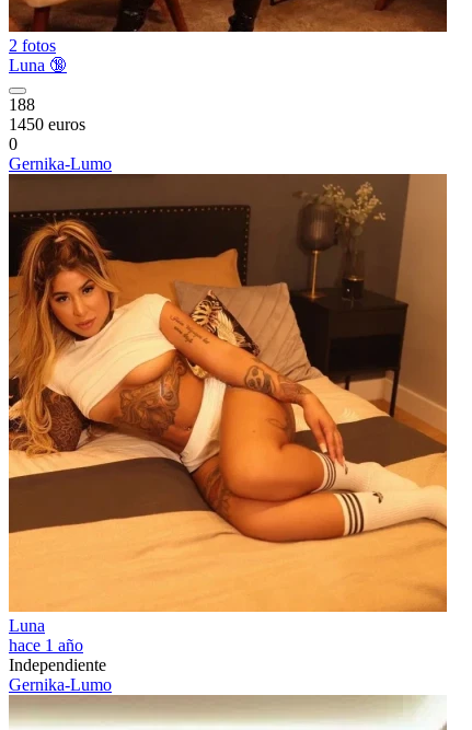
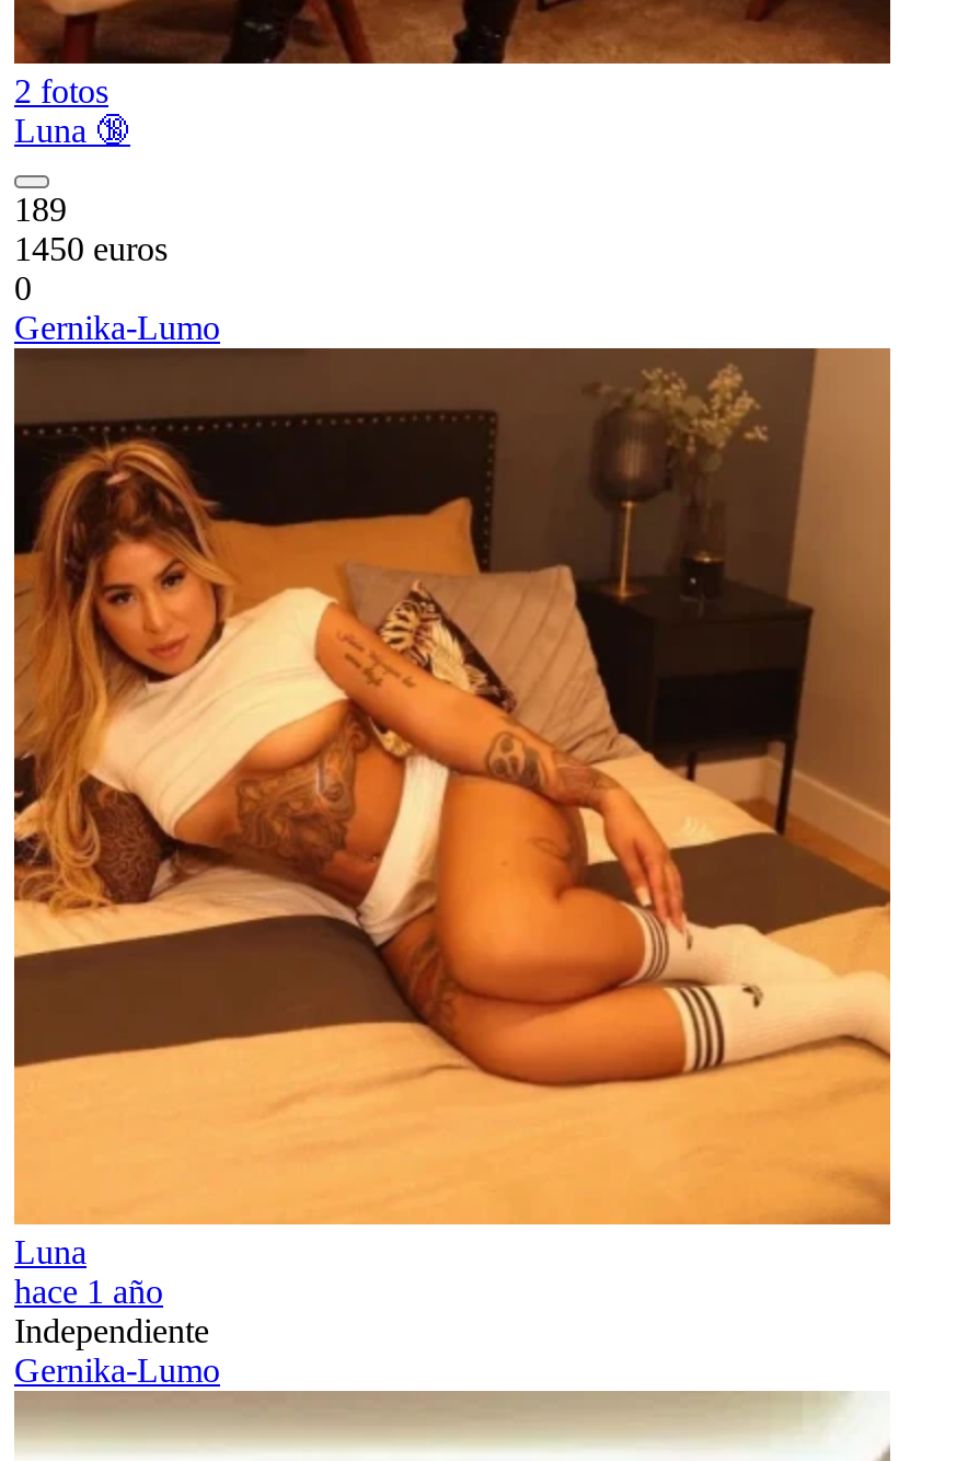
- 188
+ 189
